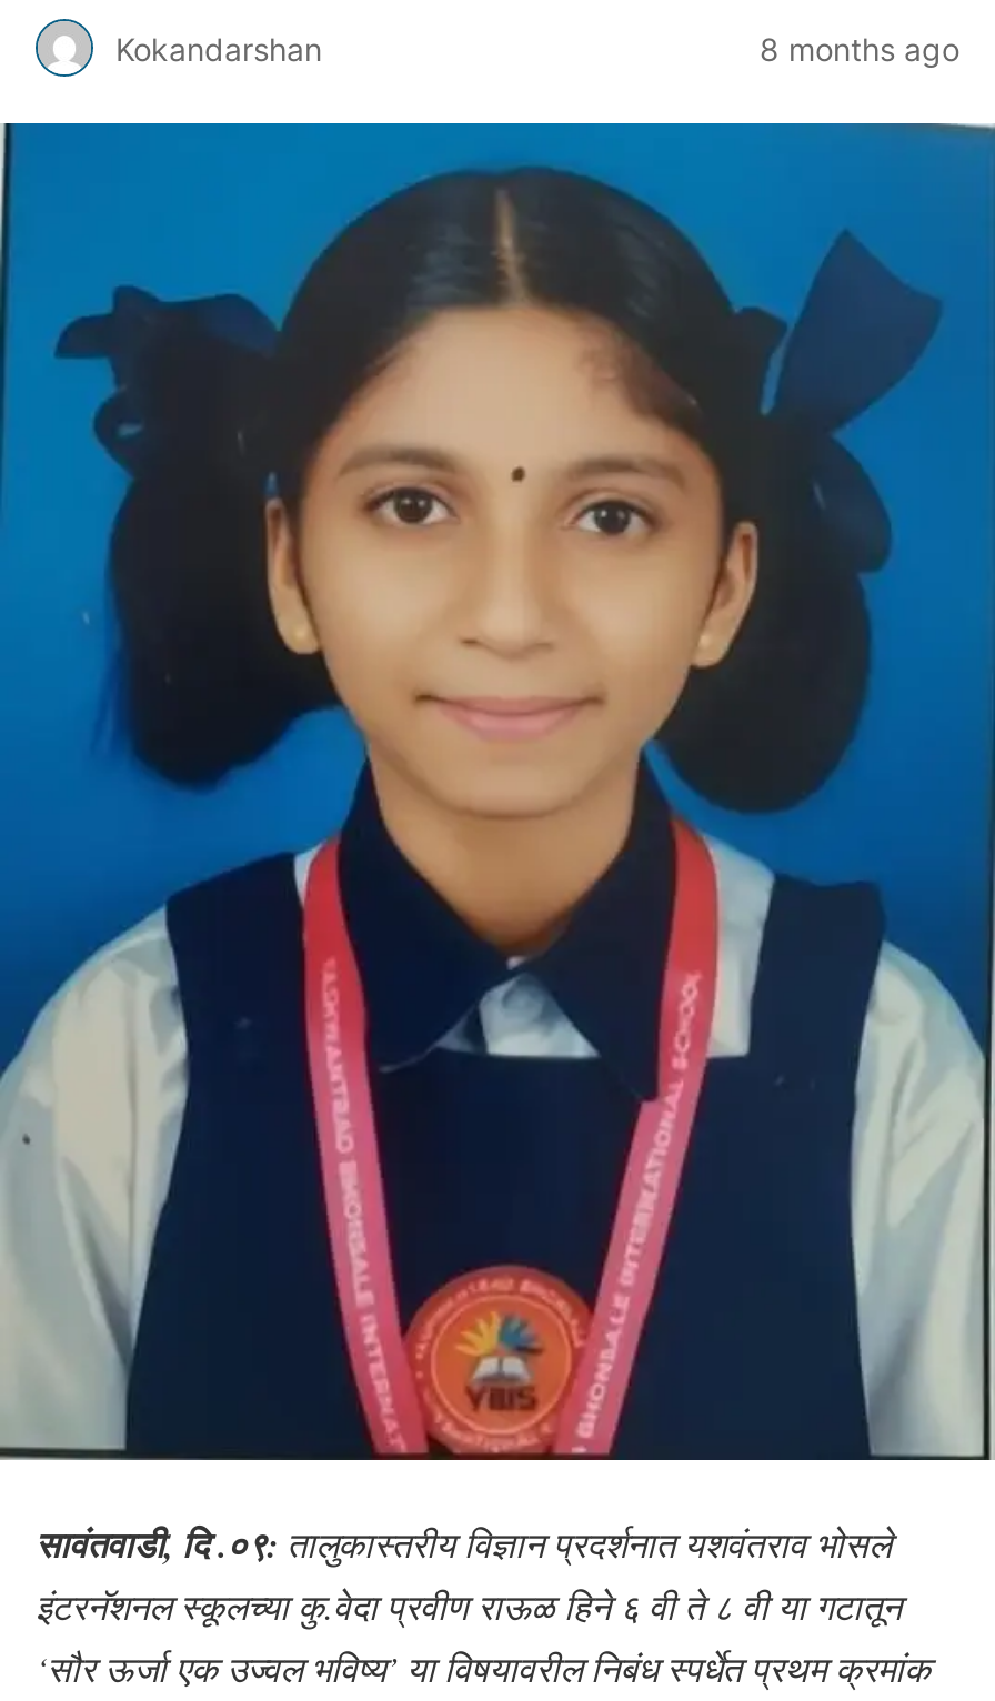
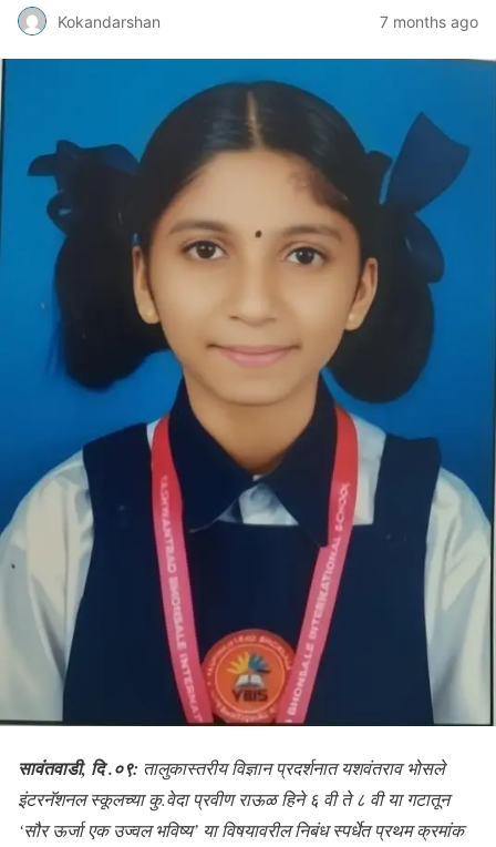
- 8 months ago
+ 7 months ago
